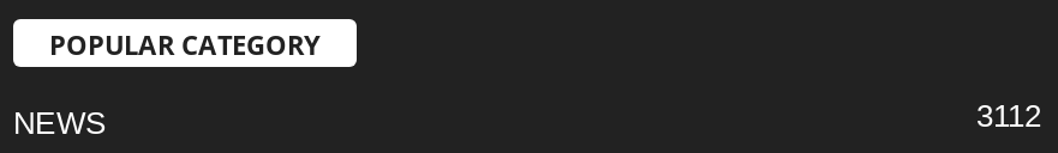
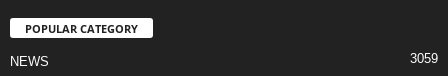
- 3112
+ 3059
